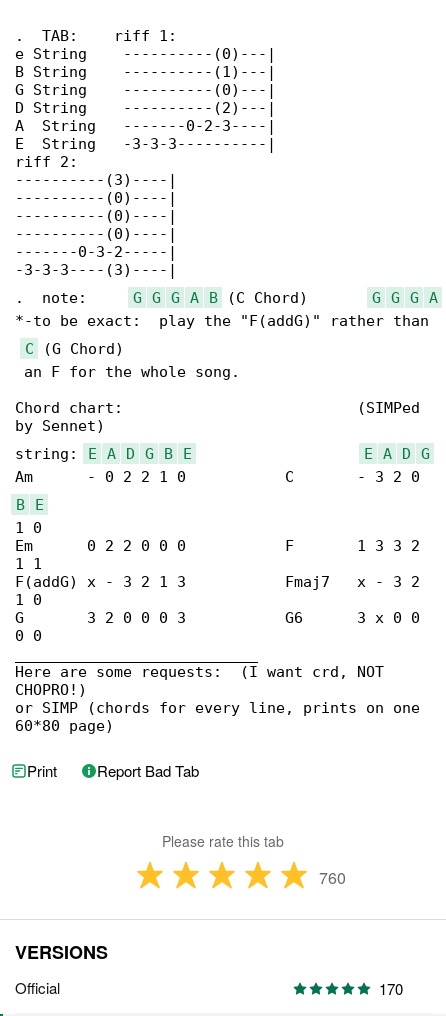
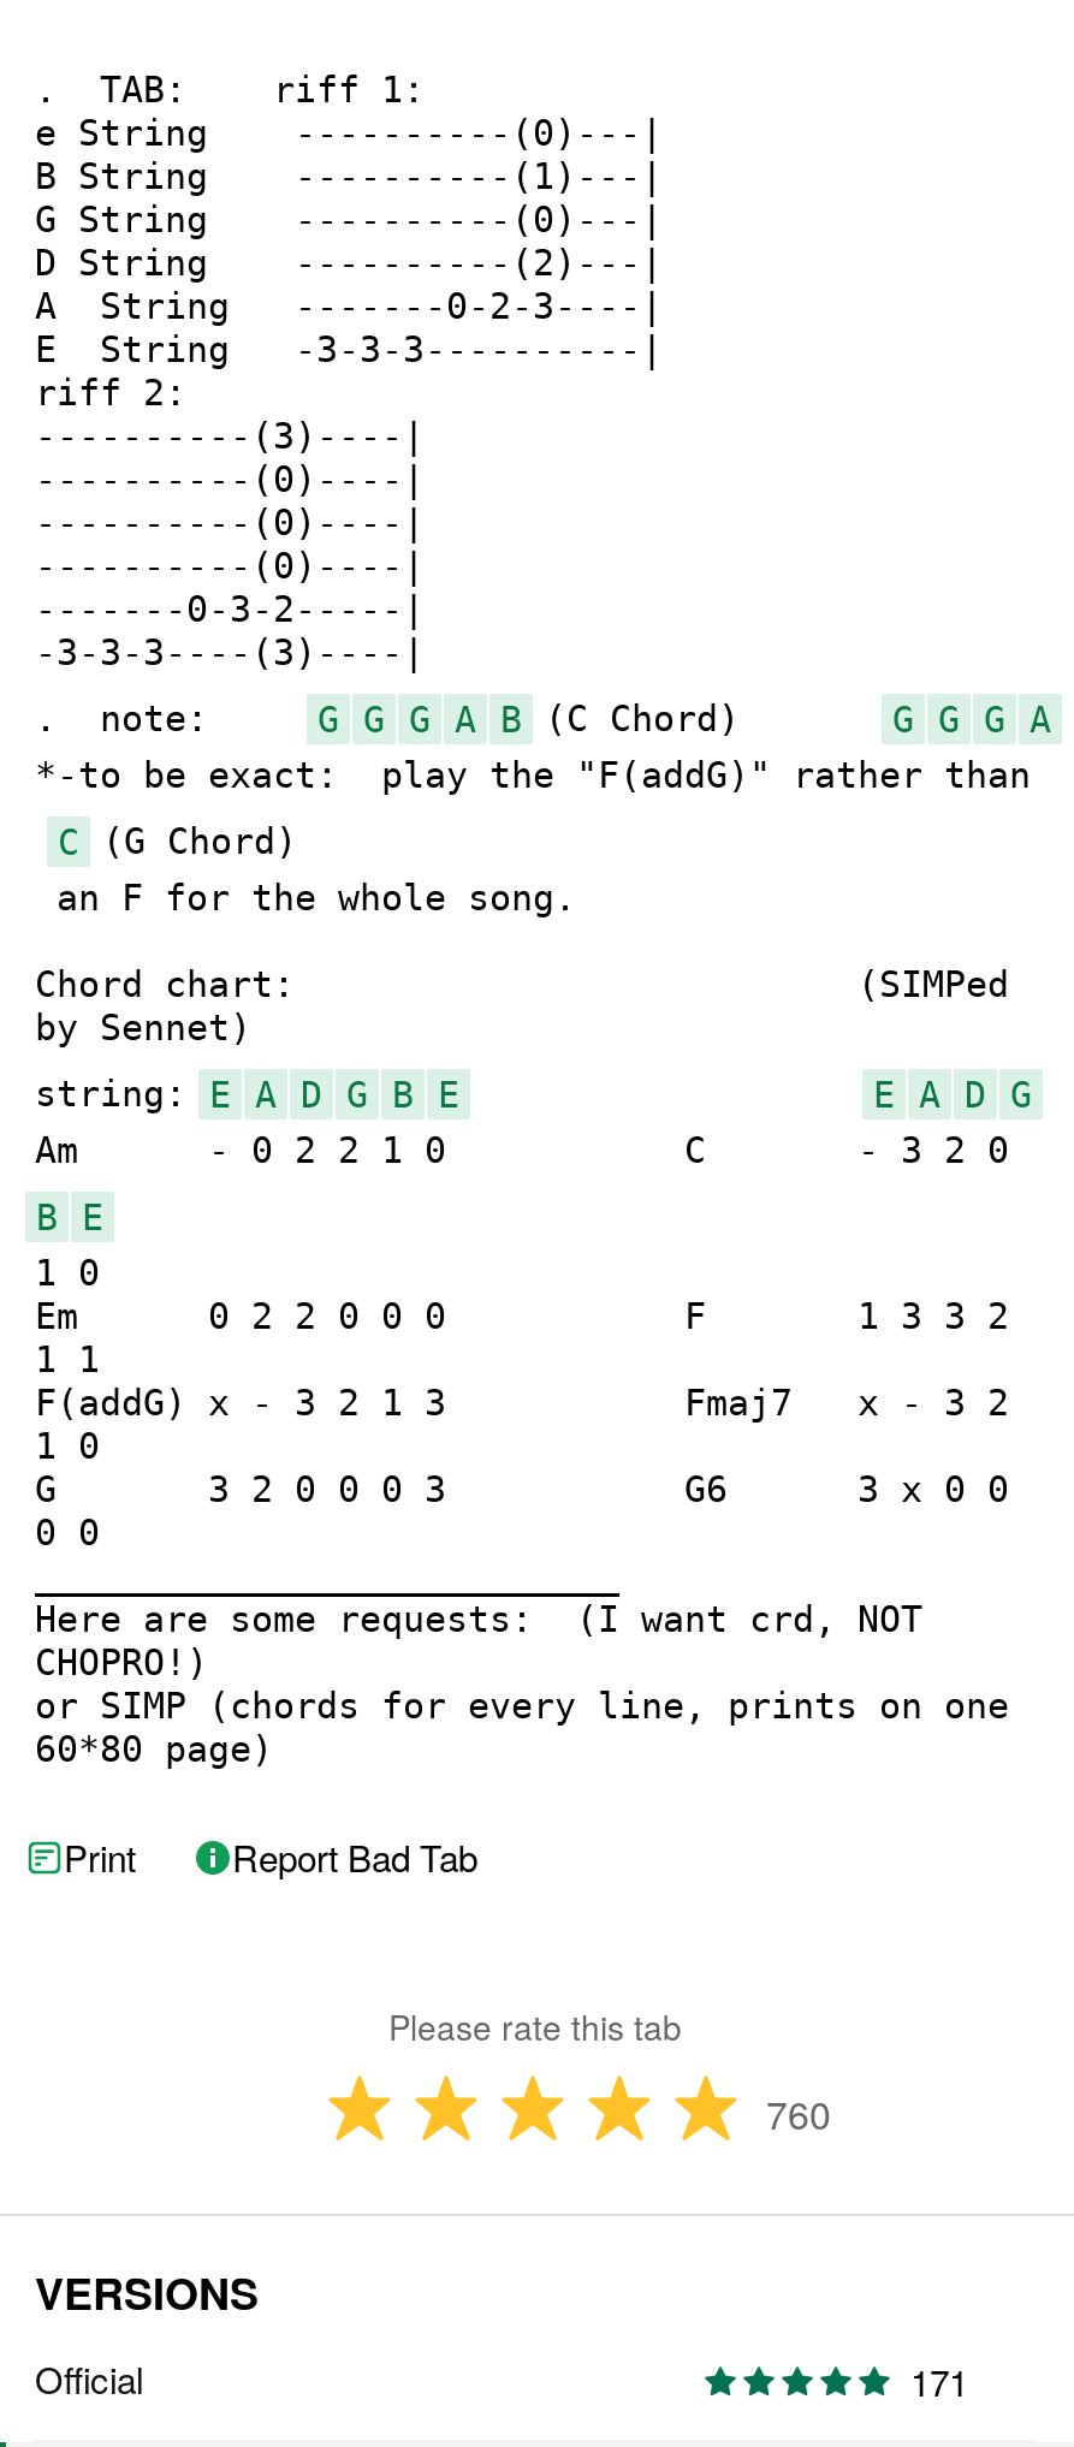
- 170
+ 171
